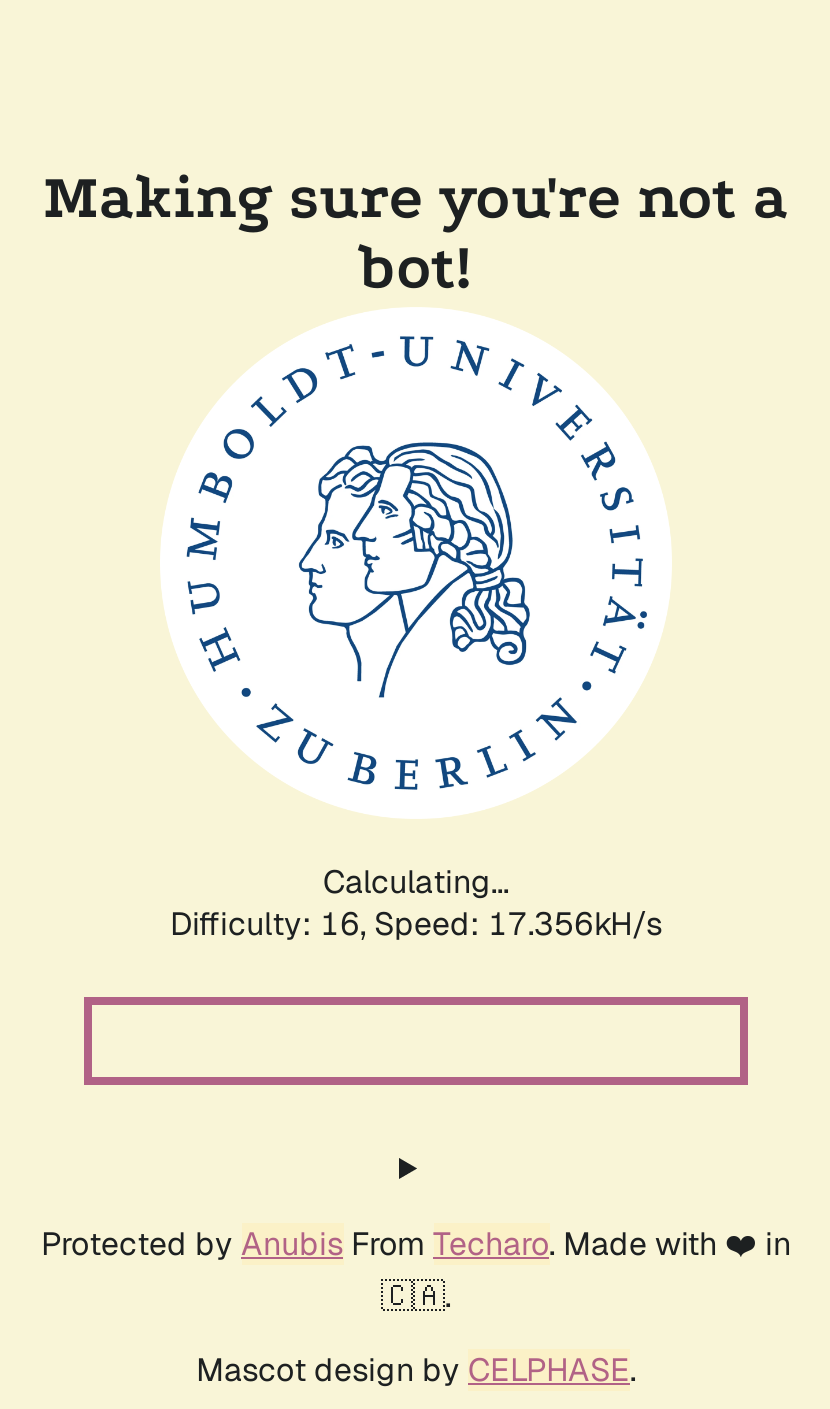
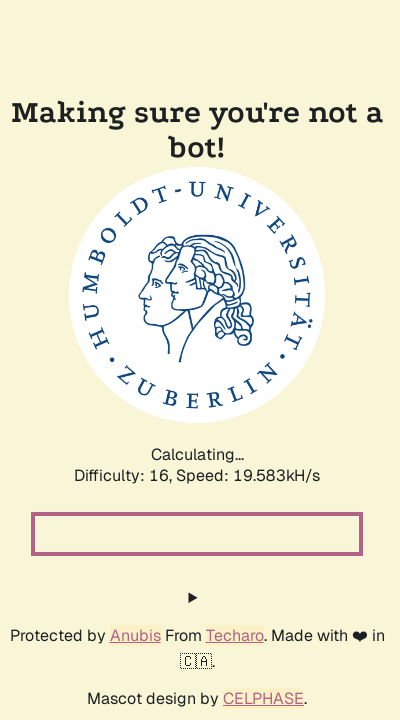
- Difficulty: 16, Speed: 17.356kH/s
+ Difficulty: 16, Speed: 19.583kH/s
